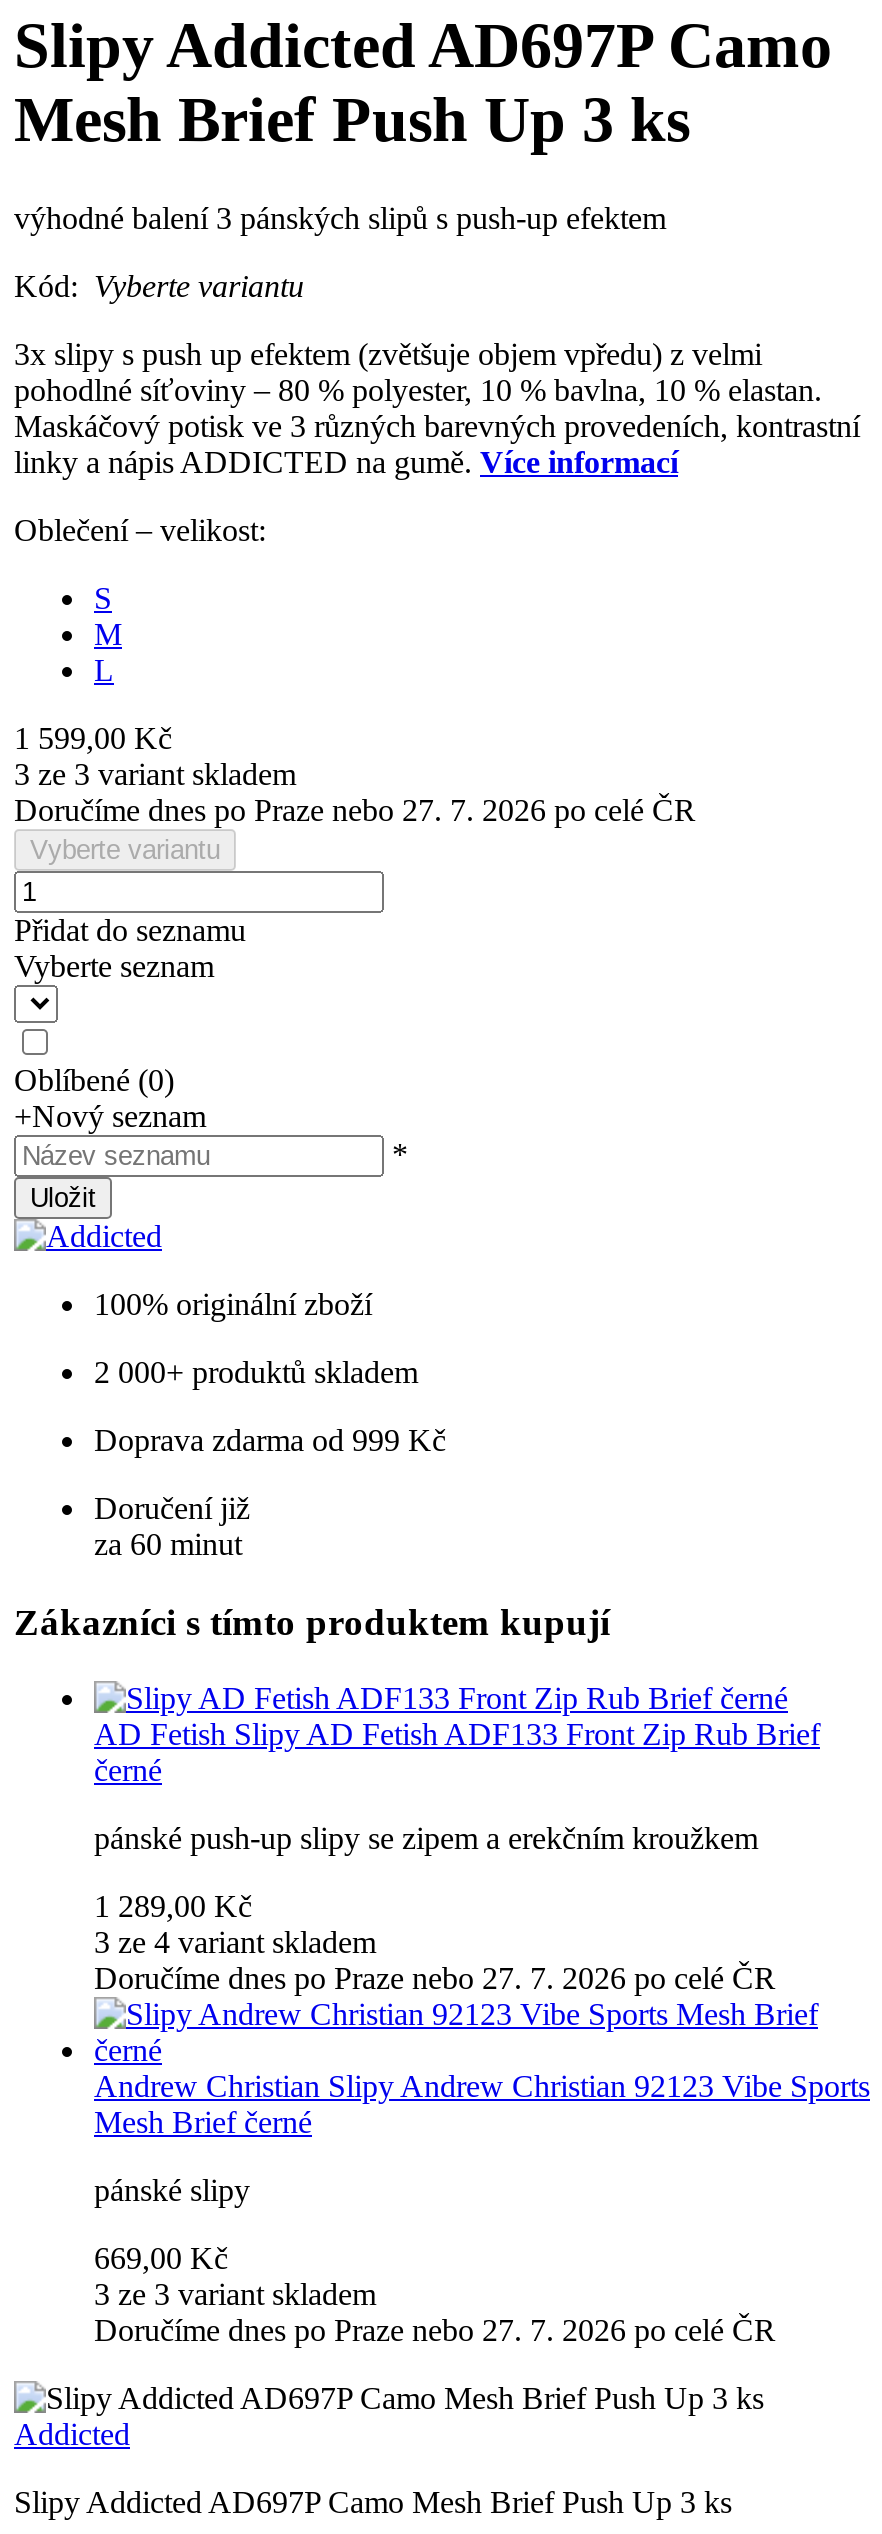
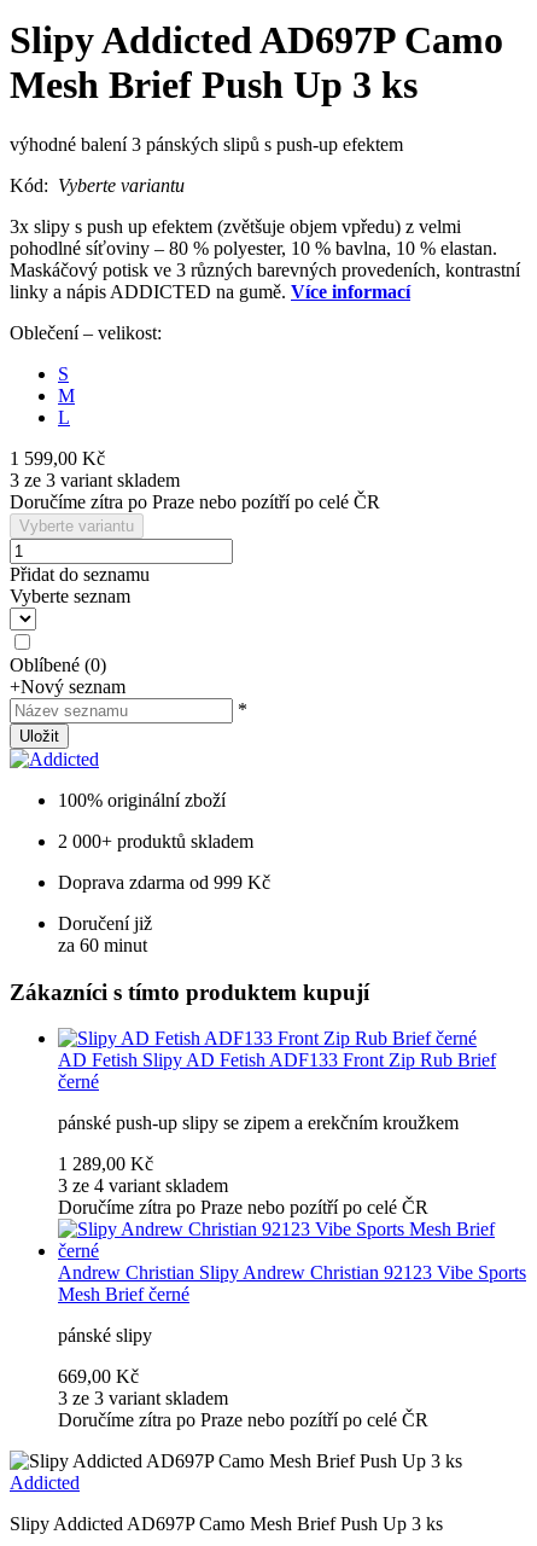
- Doručíme dnes po Praze nebo 27. 7. 2026 po celé ČR
+ Doručíme zítra po Praze nebo pozítří po celé ČR

- Doručíme dnes po Praze nebo 27. 7. 2026 po celé ČR
+ Doručíme zítra po Praze nebo pozítří po celé ČR

- Doručíme dnes po Praze nebo 27. 7. 2026 po celé ČR
+ Doručíme zítra po Praze nebo pozítří po celé ČR
